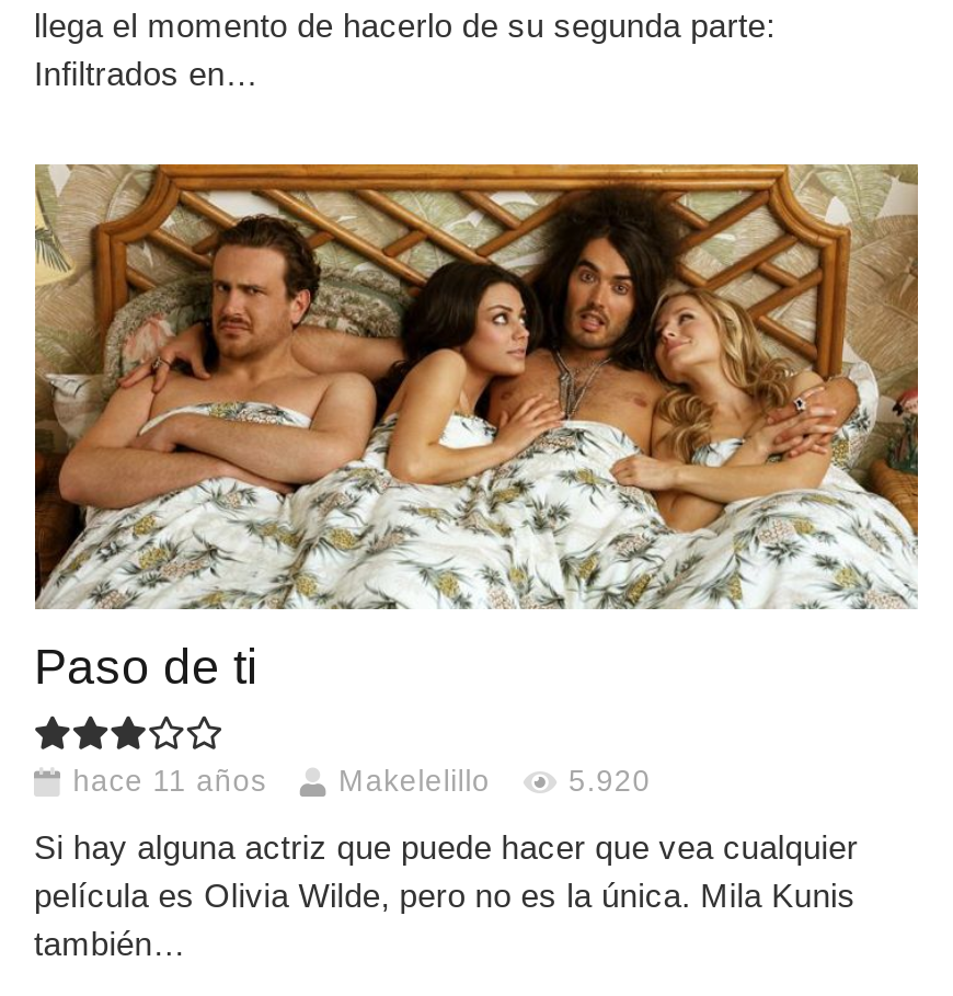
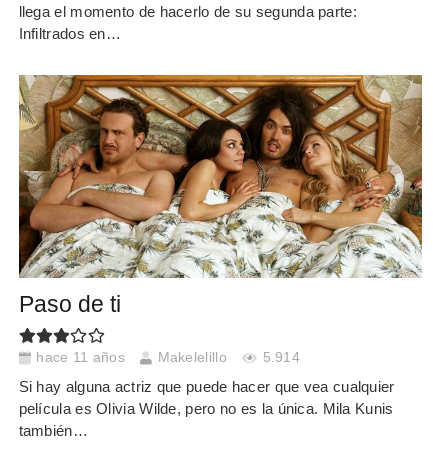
- 5.920
+ 5.914
